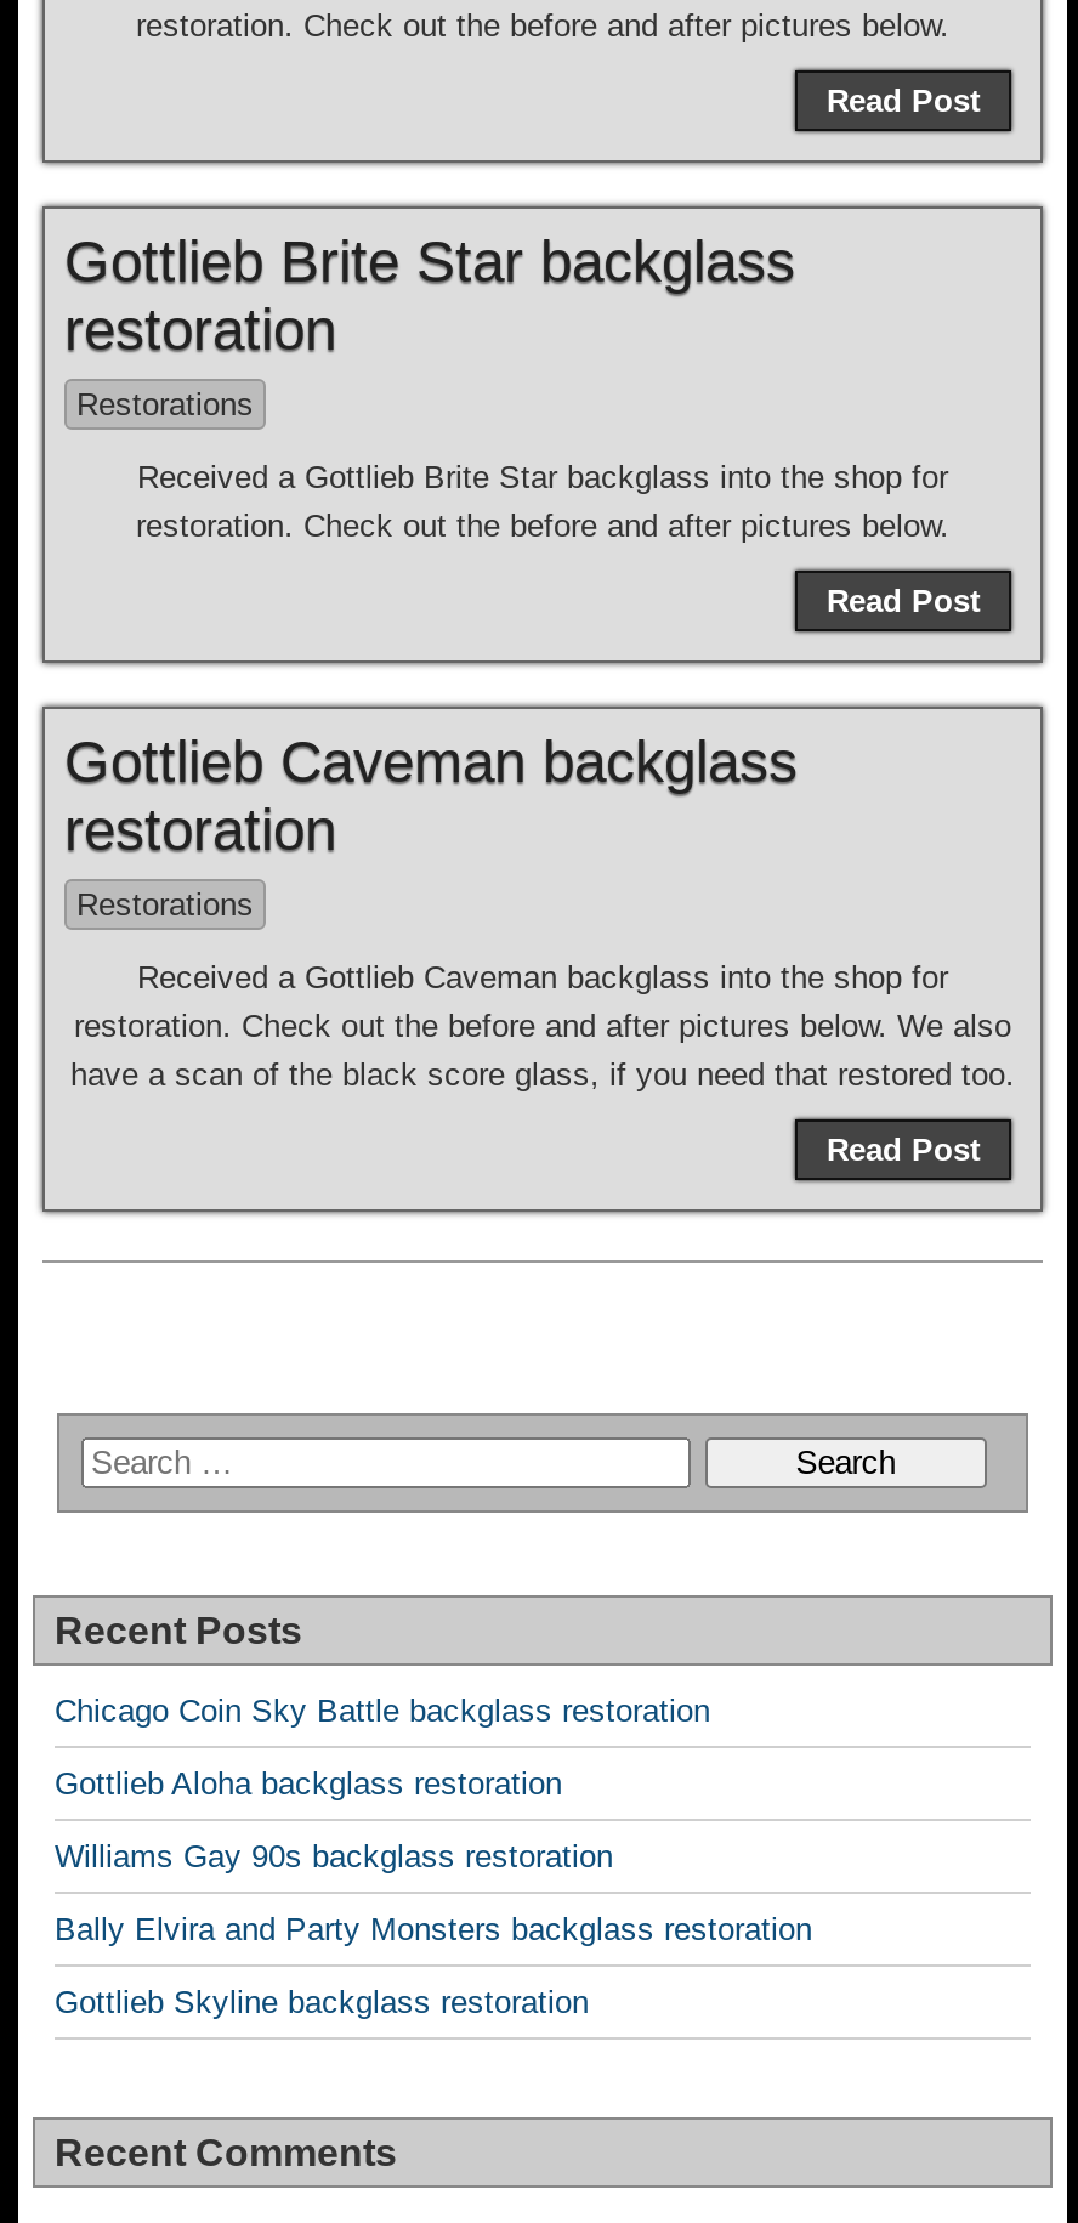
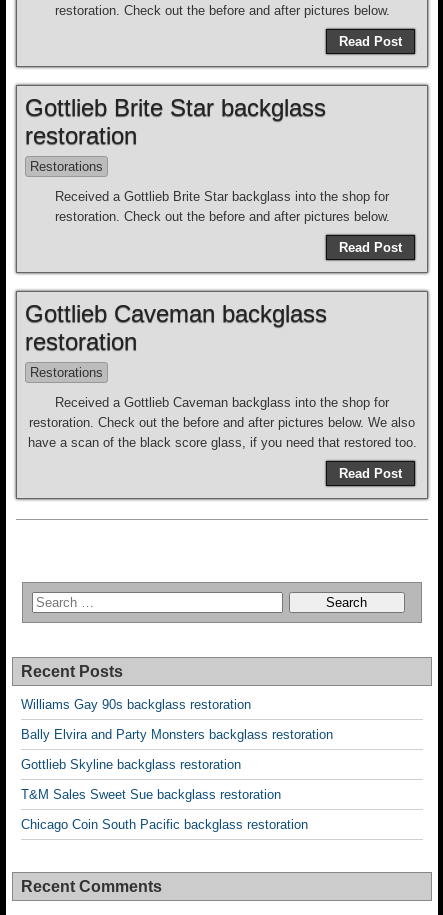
- Chicago Coin Sky Battle backglass restoration
- Gottlieb Aloha backglass restoration

moved up: Williams Gay 90s backglass restoration | Bally Elvira and Party Monsters backglass restoration | Gottlieb Skyline backglass restoration

+ T&M Sales Sweet Sue backglass restoration
+ Chicago Coin South Pacific backglass restoration
